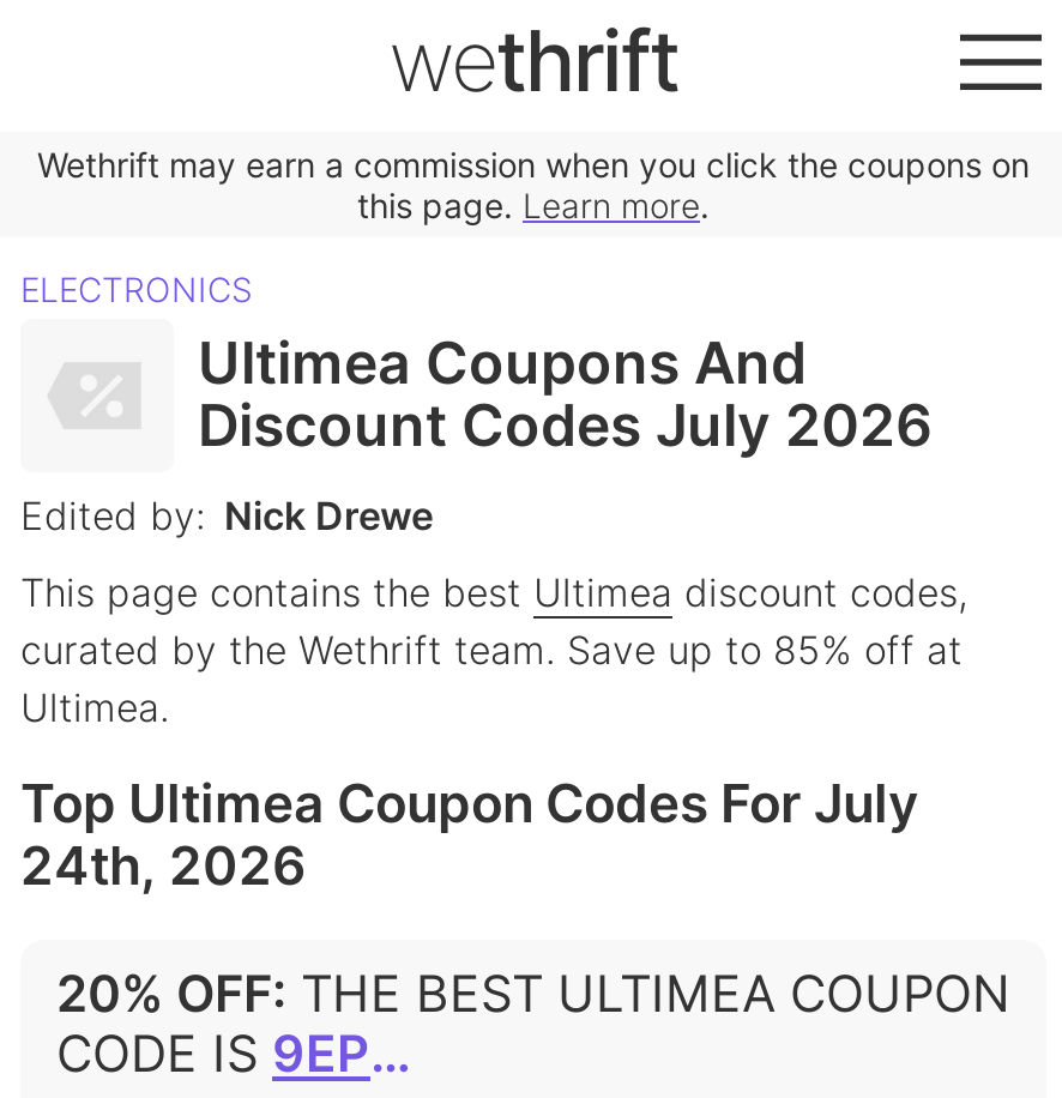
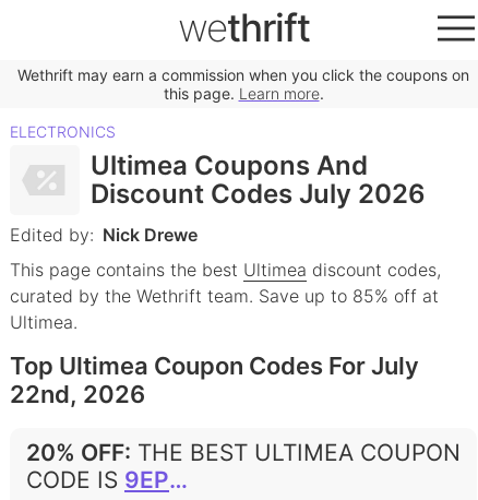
- 24th, 2026
+ 22nd, 2026
